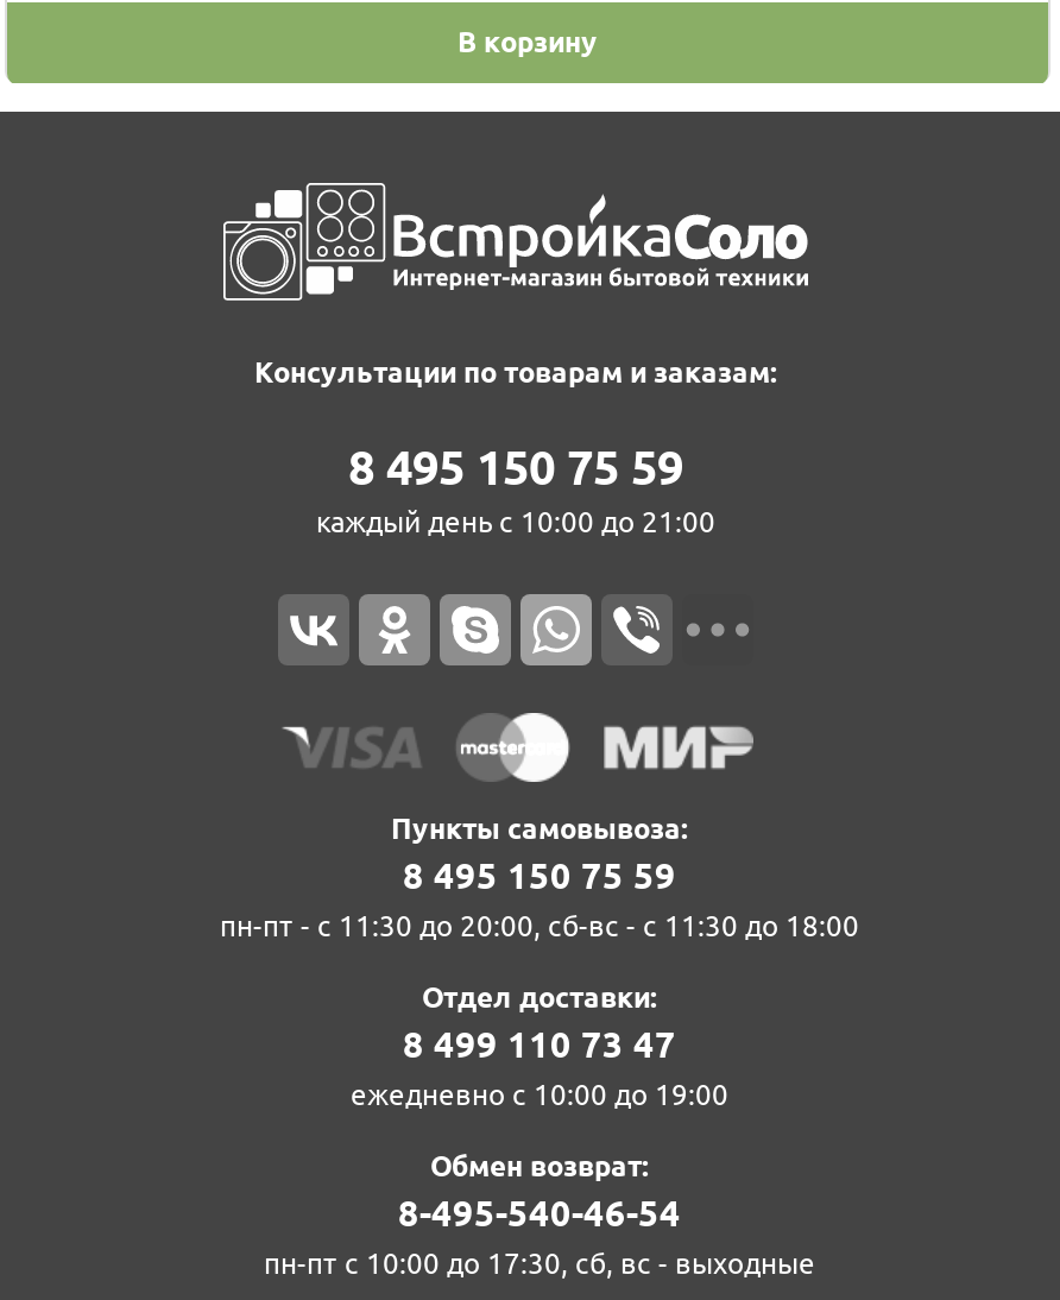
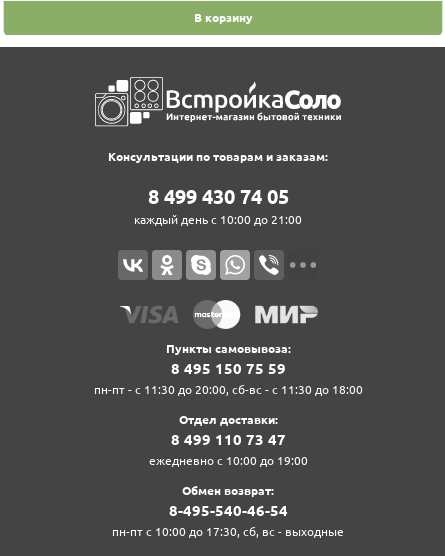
- 8‍ 4‍9‍5‍ 1‍5‍0‍ 7‍5‍ 5‍9‍
+ 8 499 430 74 05
